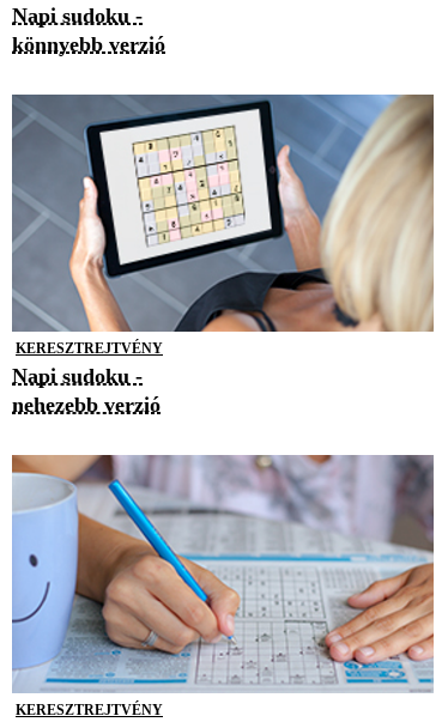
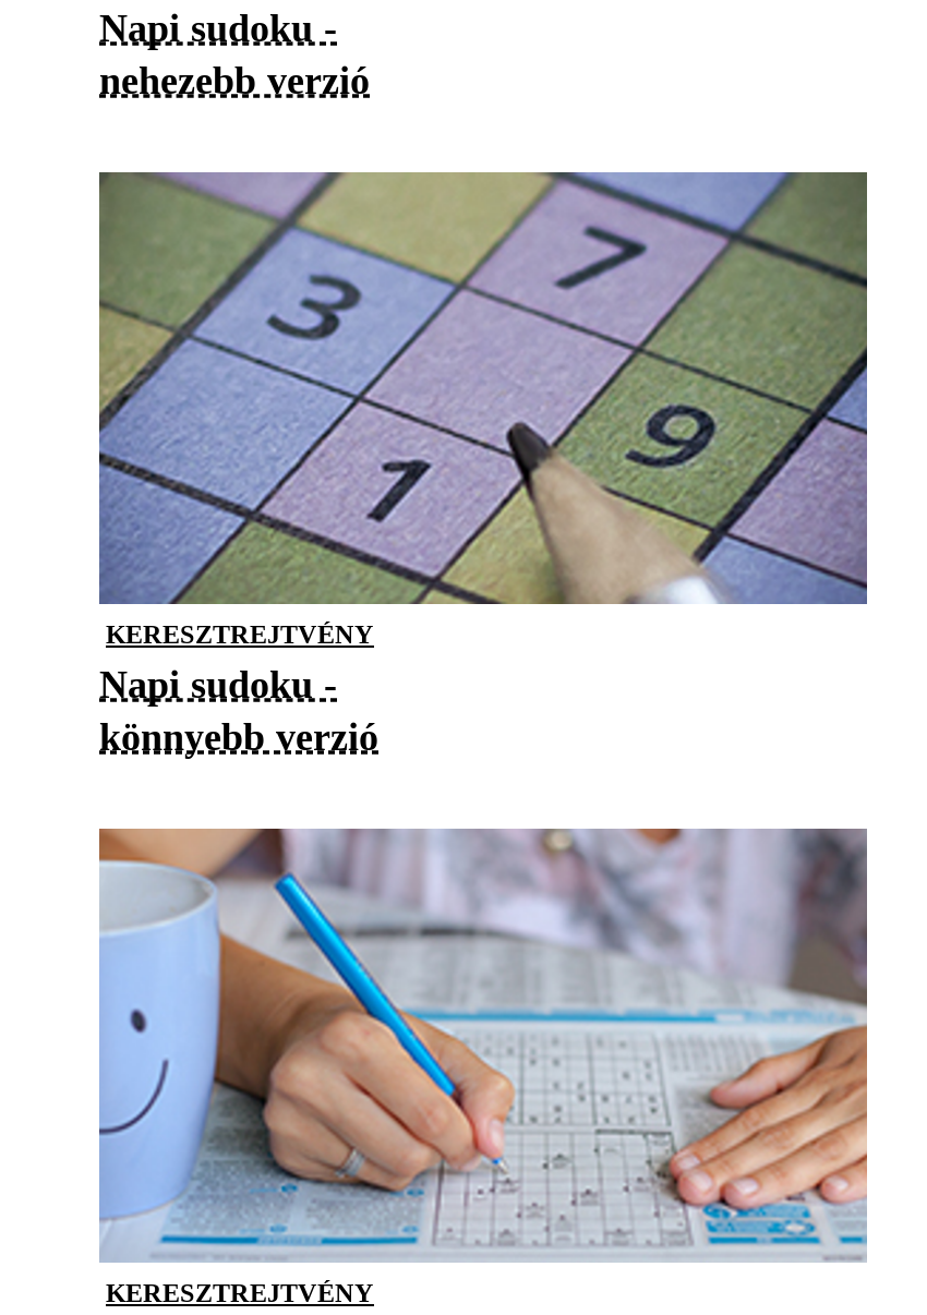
moved down: könnyebb verzió

- [image]
+ [image]

moved up: nehezebb verzió
